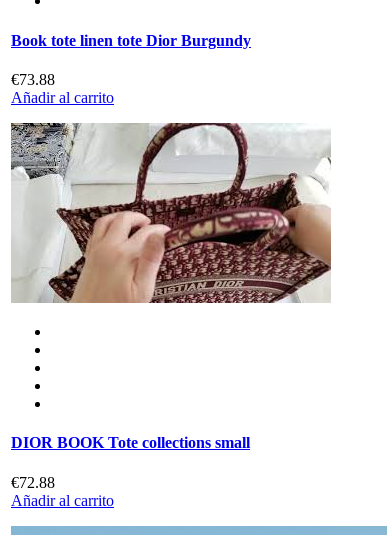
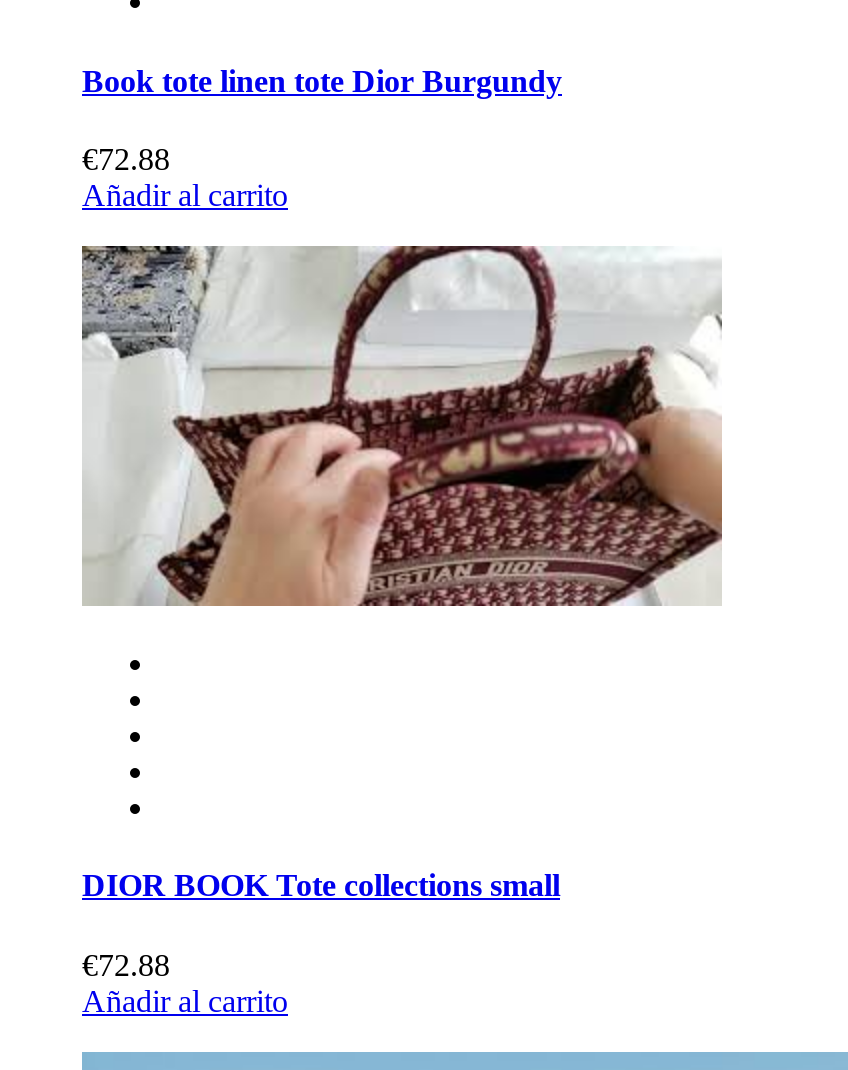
- €73.88
+ €72.88
